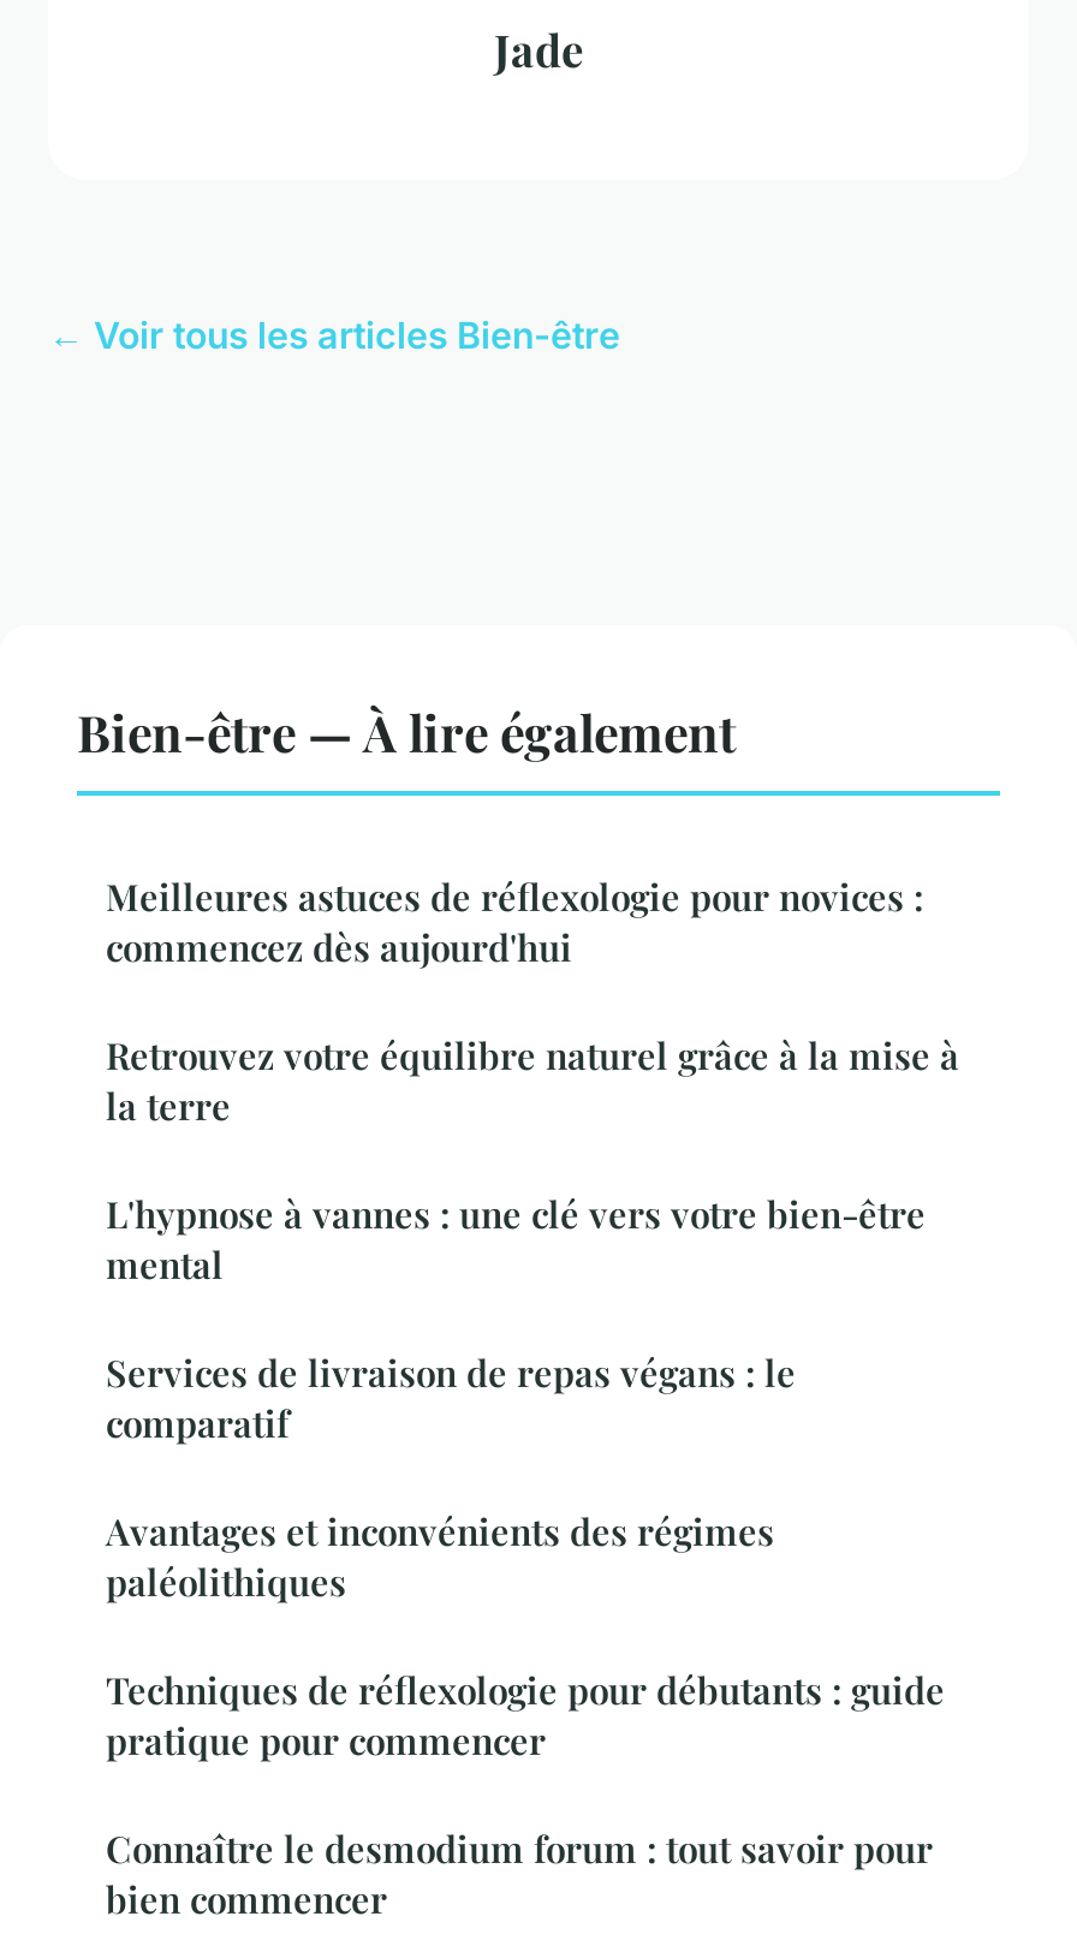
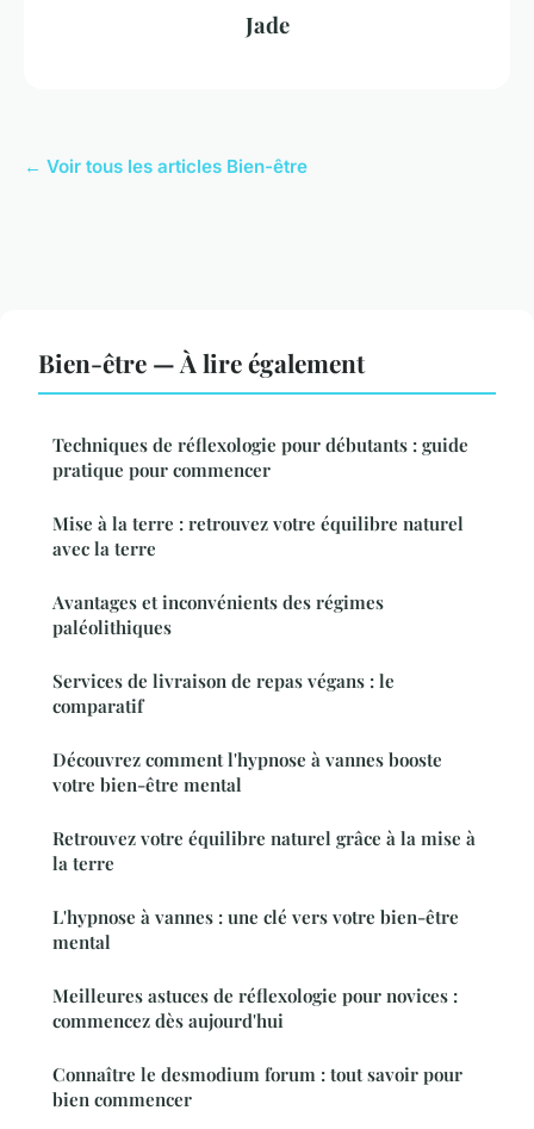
+ Mise à la terre : retrouvez votre équilibre naturel
+ avec la terre
+ Découvrez comment l'hypnose à vannes booste
+ votre bien-être mental

moved down: Meilleures astuces de réflexologie pour novices : | commencez dès aujourd'hui

moved down: Retrouvez votre équilibre naturel grâce à la mise à | la terre | L'hypnose à vannes : une clé vers votre bien-être | mental

moved up: Avantages et inconvénients des régimes | paléolithiques | Services de livraison de repas végans : le | comparatif

moved up: Techniques de réflexologie pour débutants : guide | pratique pour commencer
